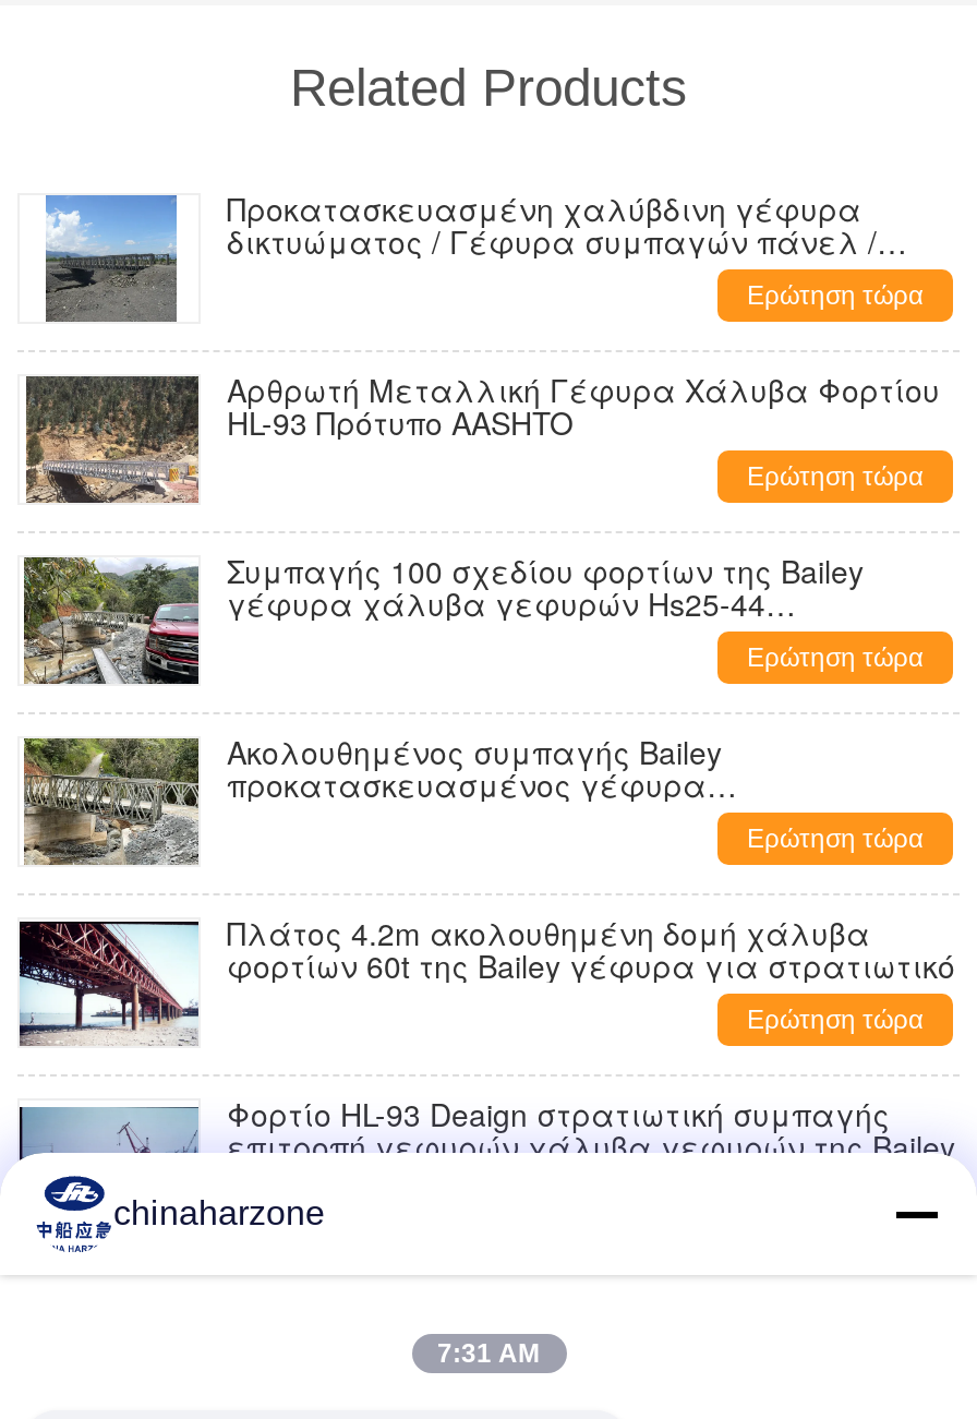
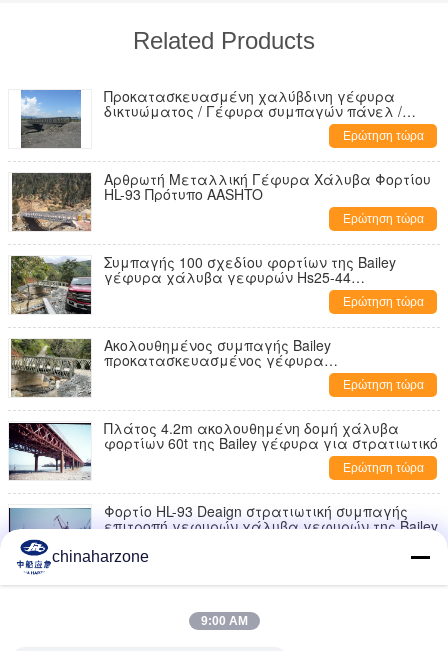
- 7:31 AM
+ 9:00 AM
